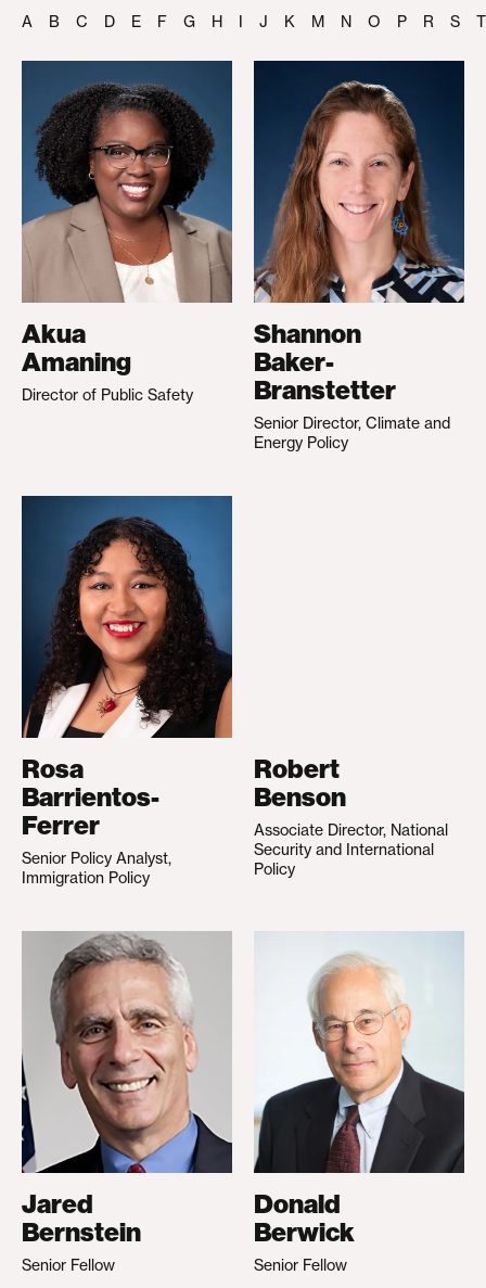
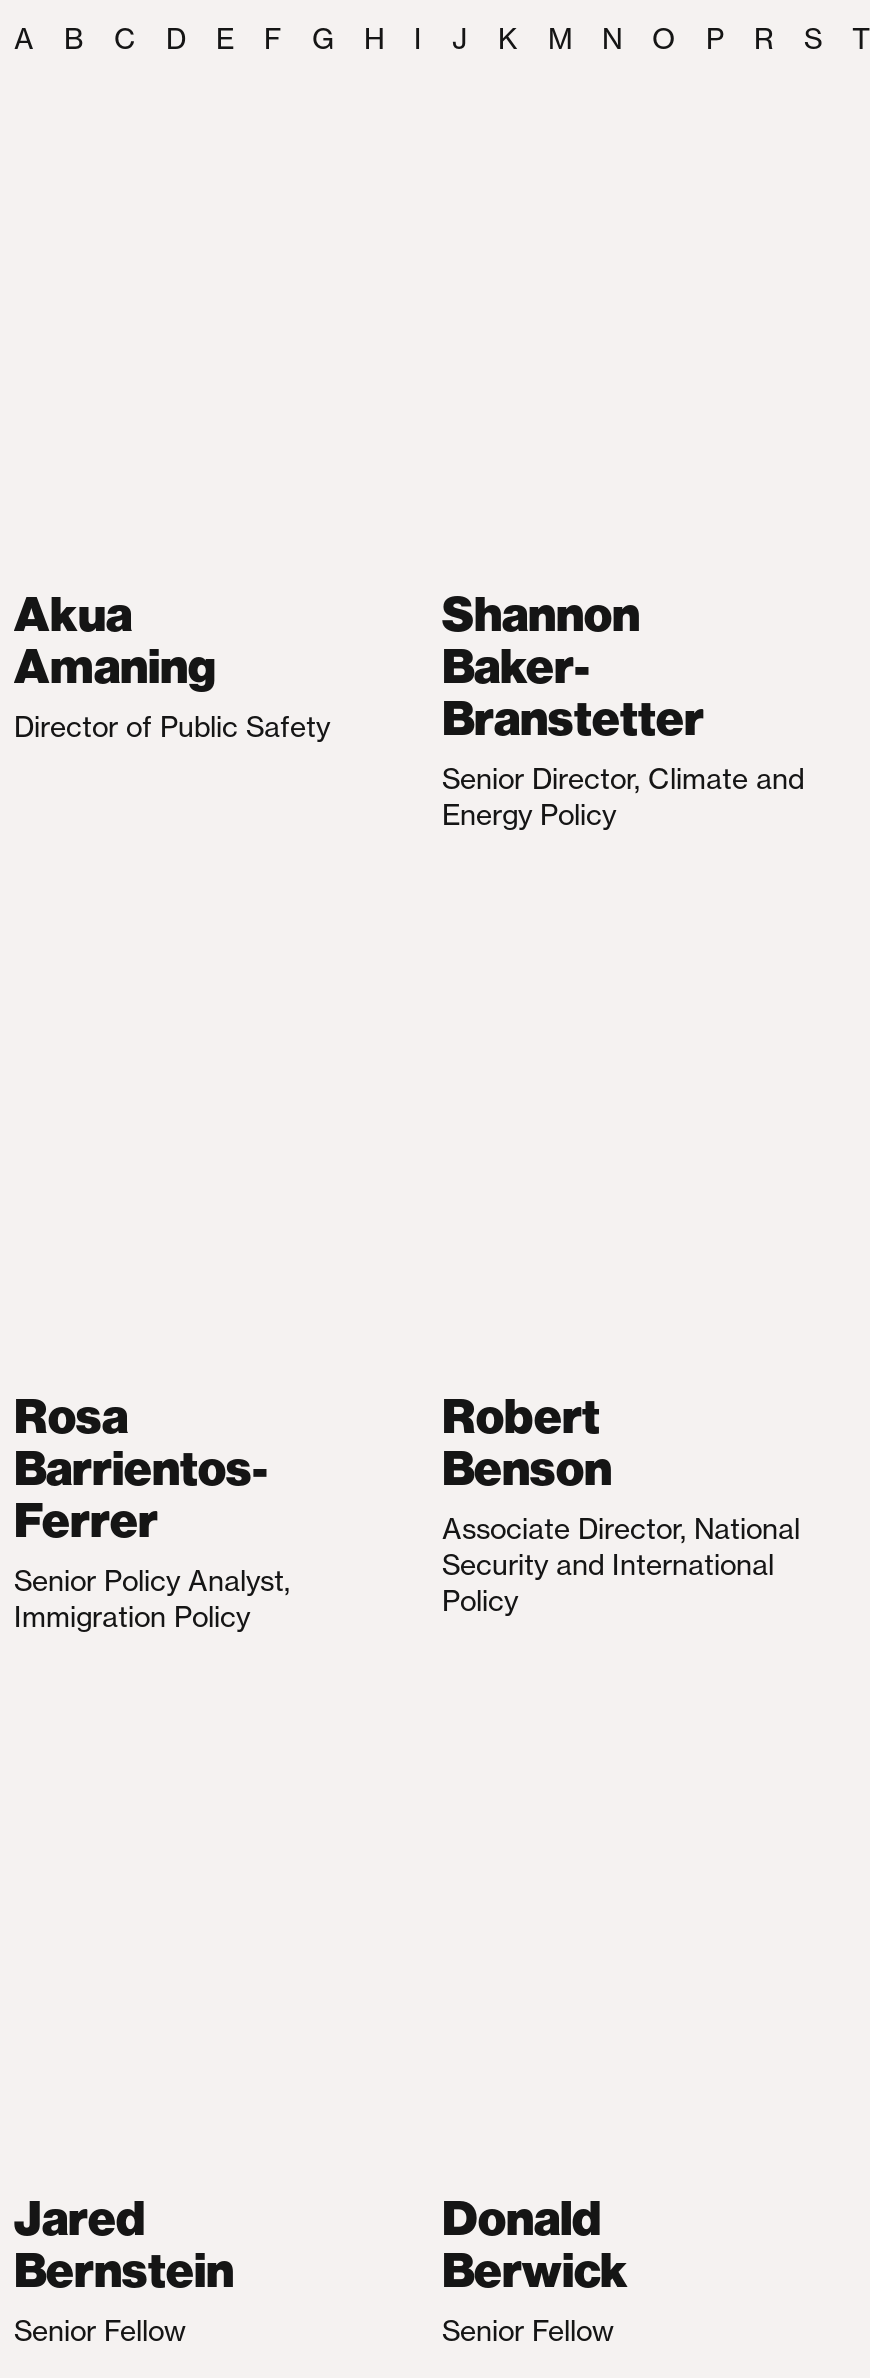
- [image]

- [image]

- [image]

- [image]

- [image]
